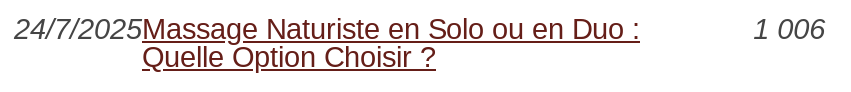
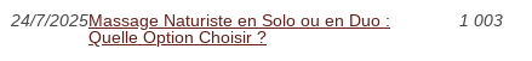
- 1 006
+ 1 003
